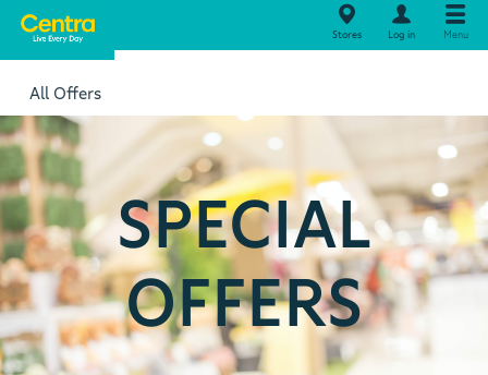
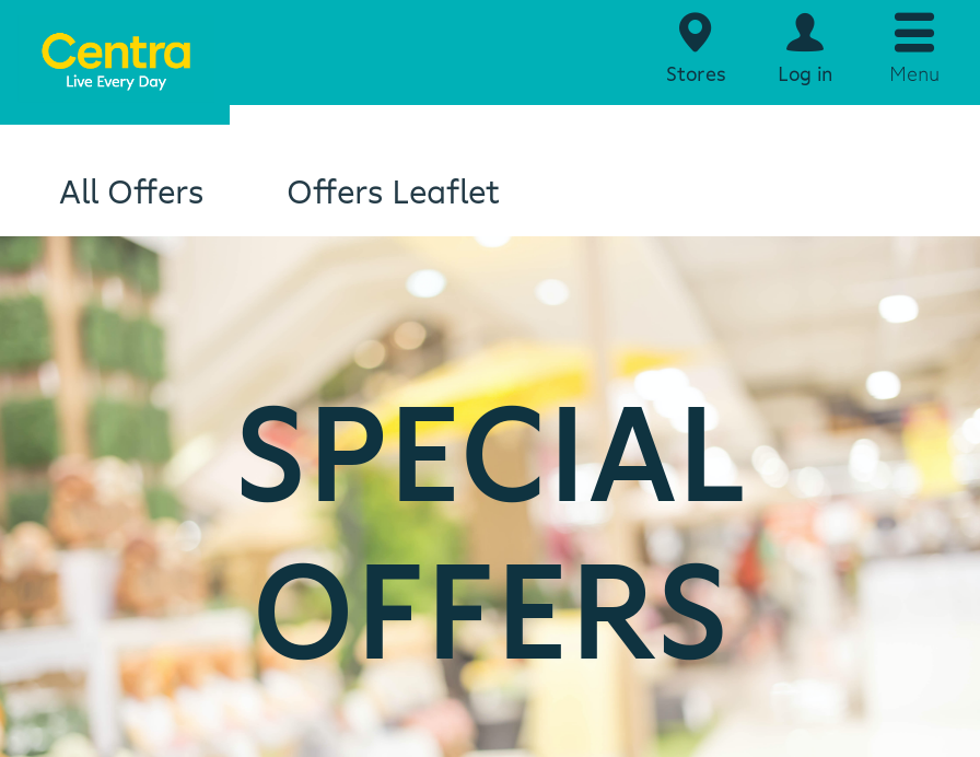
+ Offers Leaflet
